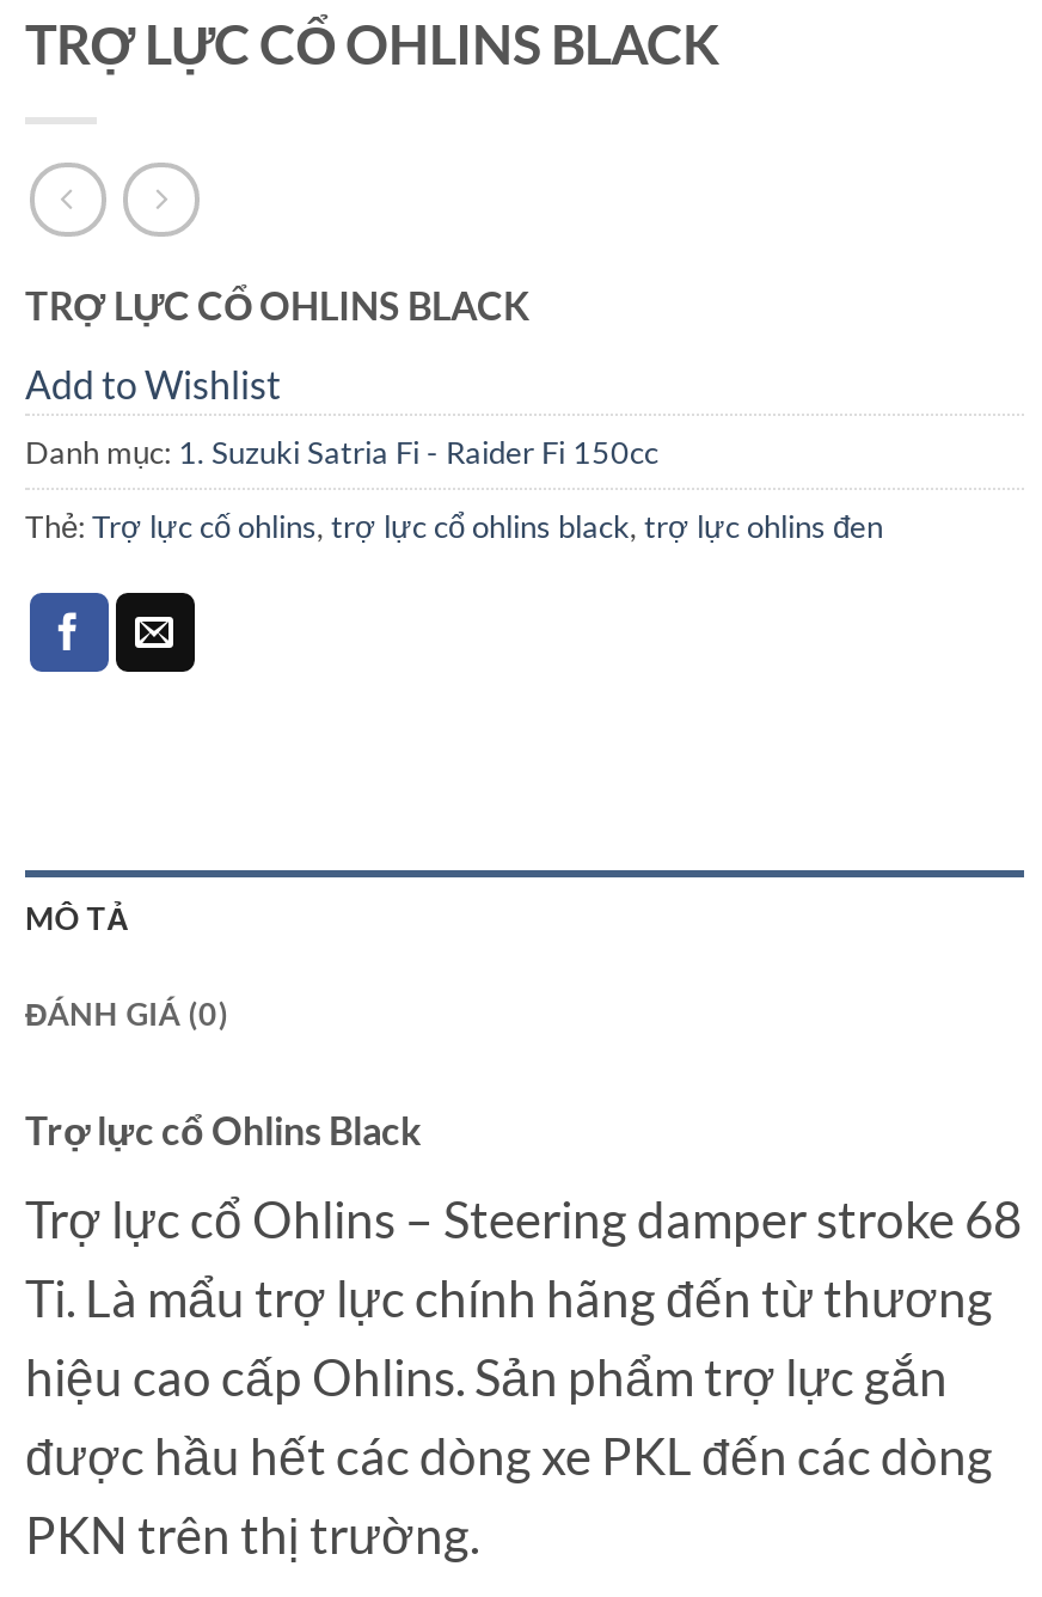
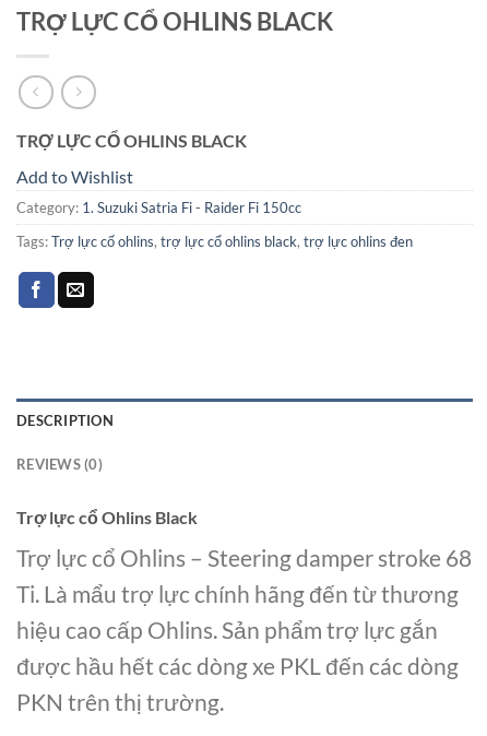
- Danh mục: 1. Suzuki Satria Fi - Raider Fi 150cc
+ Category: 1. Suzuki Satria Fi - Raider Fi 150cc

- Thẻ: Trợ lực cố ohlins, trợ lực cổ ohlins black, trợ lực ohlins đen
+ Tags: Trợ lực cố ohlins, trợ lực cổ ohlins black, trợ lực ohlins đen

- MÔ TẢ
+ DESCRIPTION

- ĐÁNH GIÁ (0)
+ REVIEWS (0)
